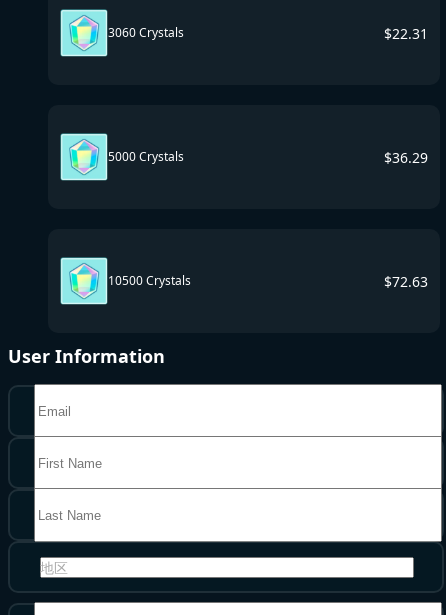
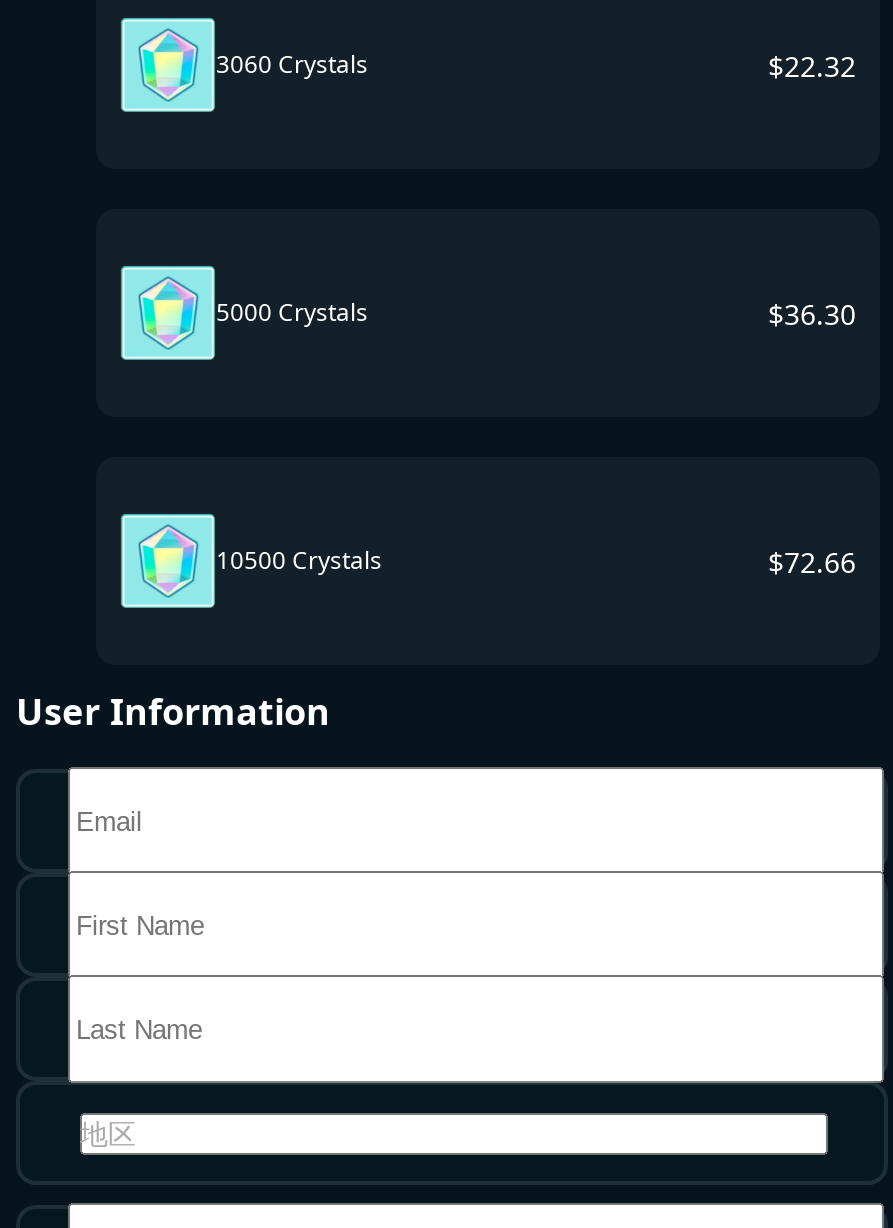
- $22.31
+ $22.32

- $36.29
+ $36.30

- $72.63
+ $72.66
